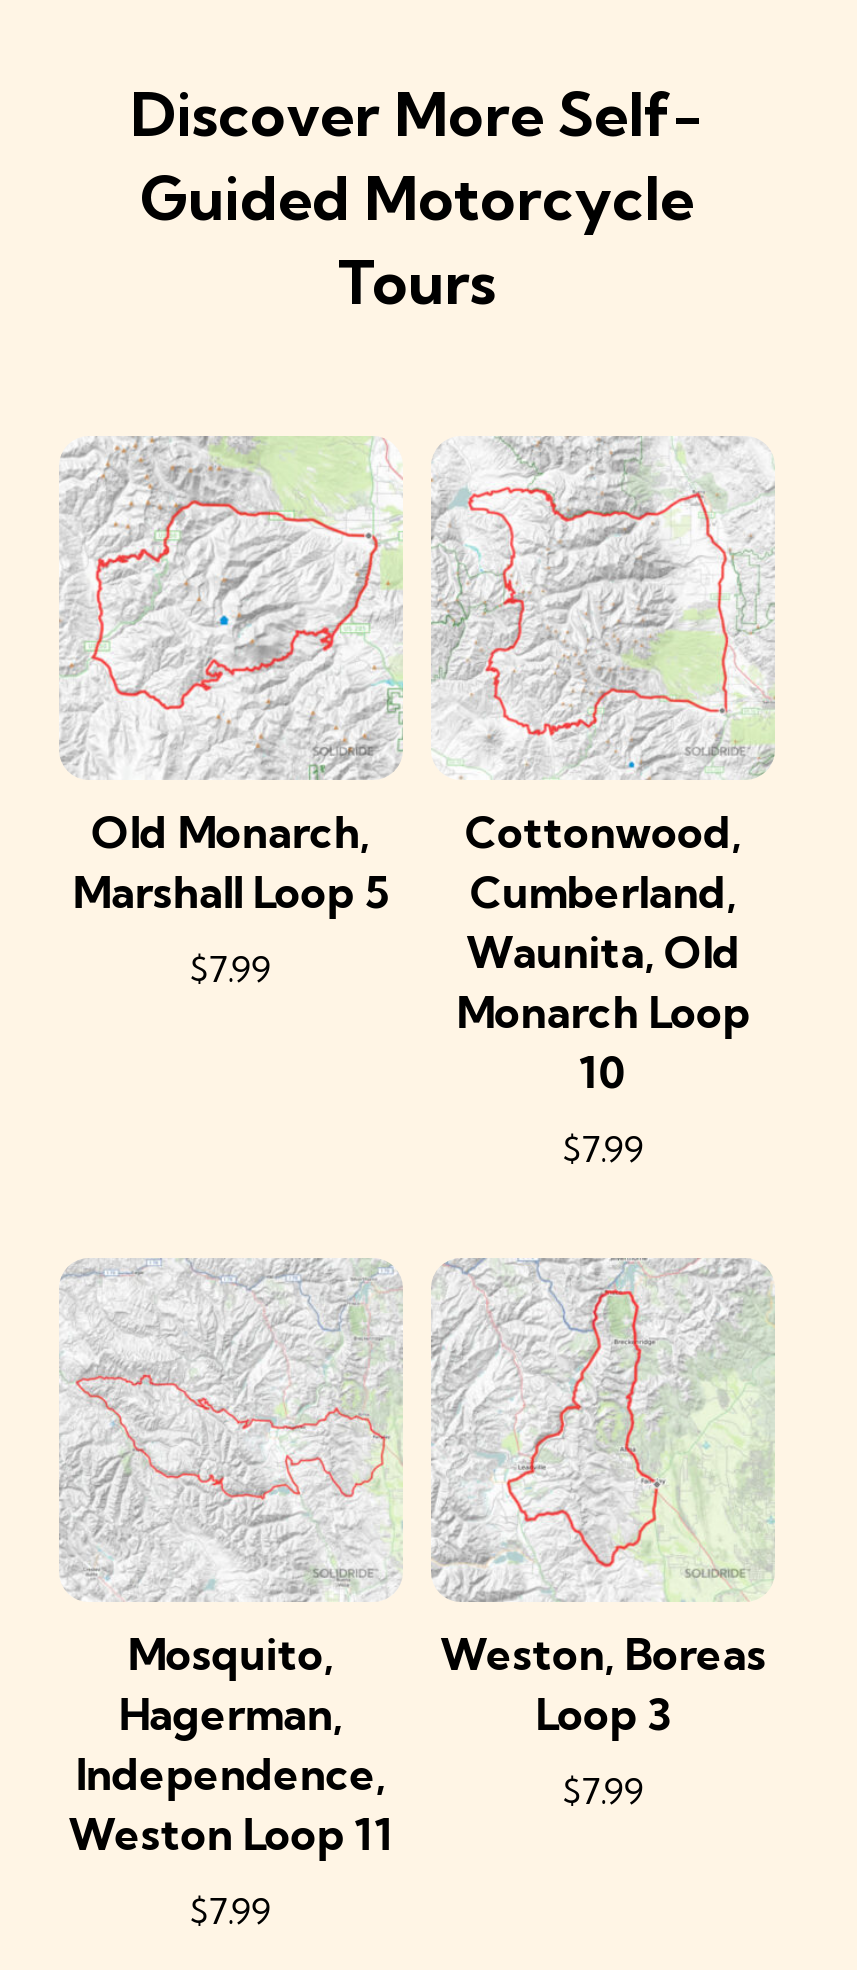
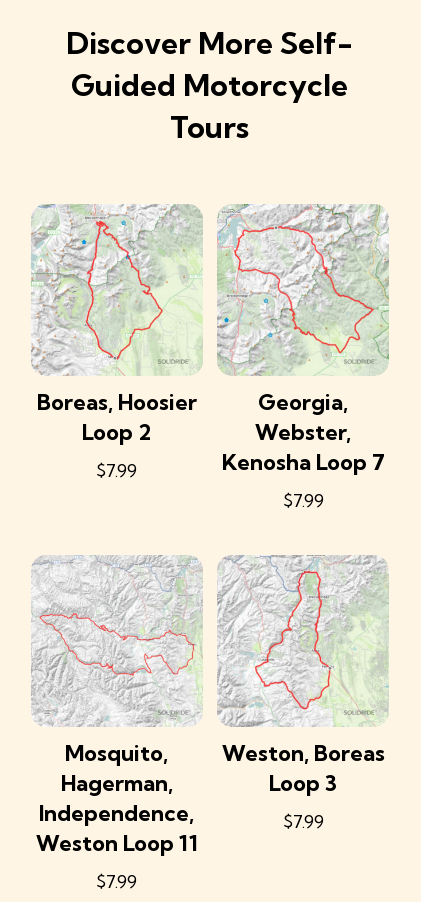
- [image]
- Old Monarch,
- Marshall Loop 5
+ [image]
+ Boreas, Hoosier
+ Loop 2

- [image]
- Cottonwood,
- Cumberland,
- Waunita, Old
- Monarch Loop
- 10
+ [image]
+ Georgia,
+ Webster,
+ Kenosha Loop 7
